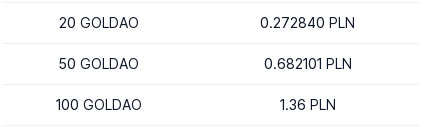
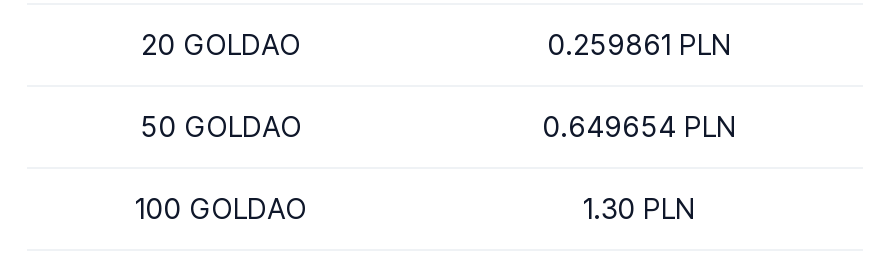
- 0.272840 PLN
+ 0.259861 PLN

- 0.682101 PLN
+ 0.649654 PLN

- 1.36 PLN
+ 1.30 PLN
